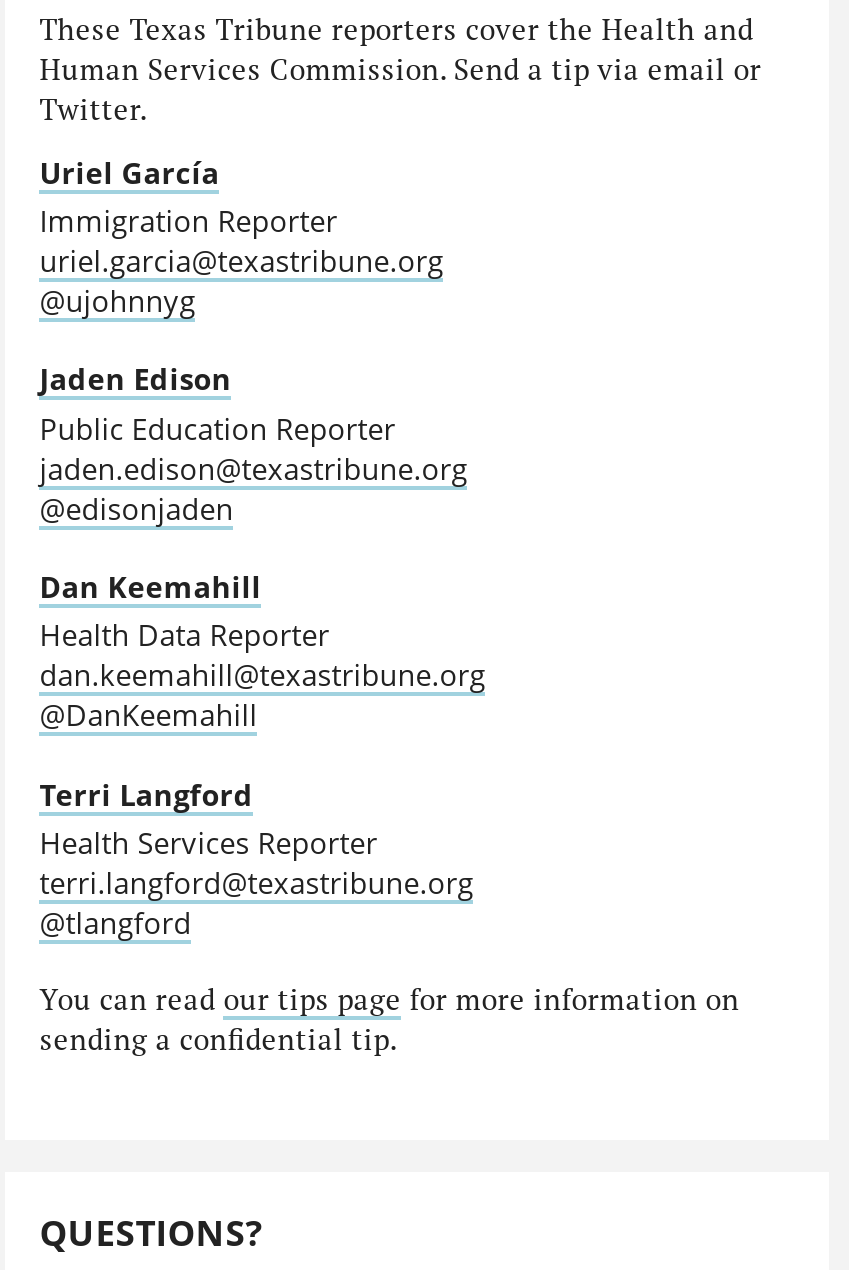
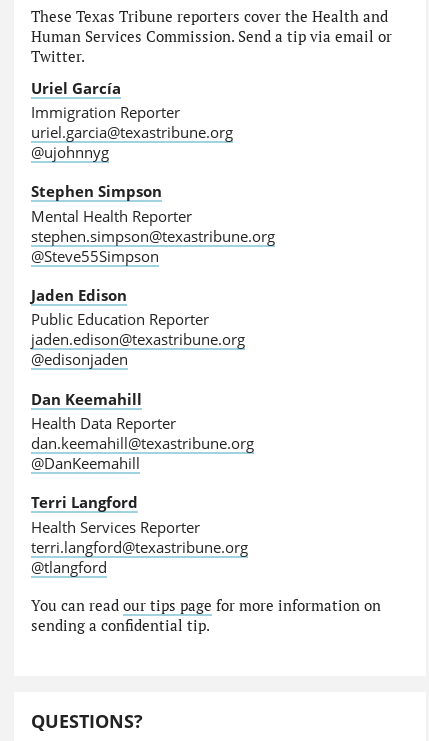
+ Stephen Simpson
+ Mental Health Reporter
+ stephen.simpson@texastribune.org
+ @Steve55Simpson
